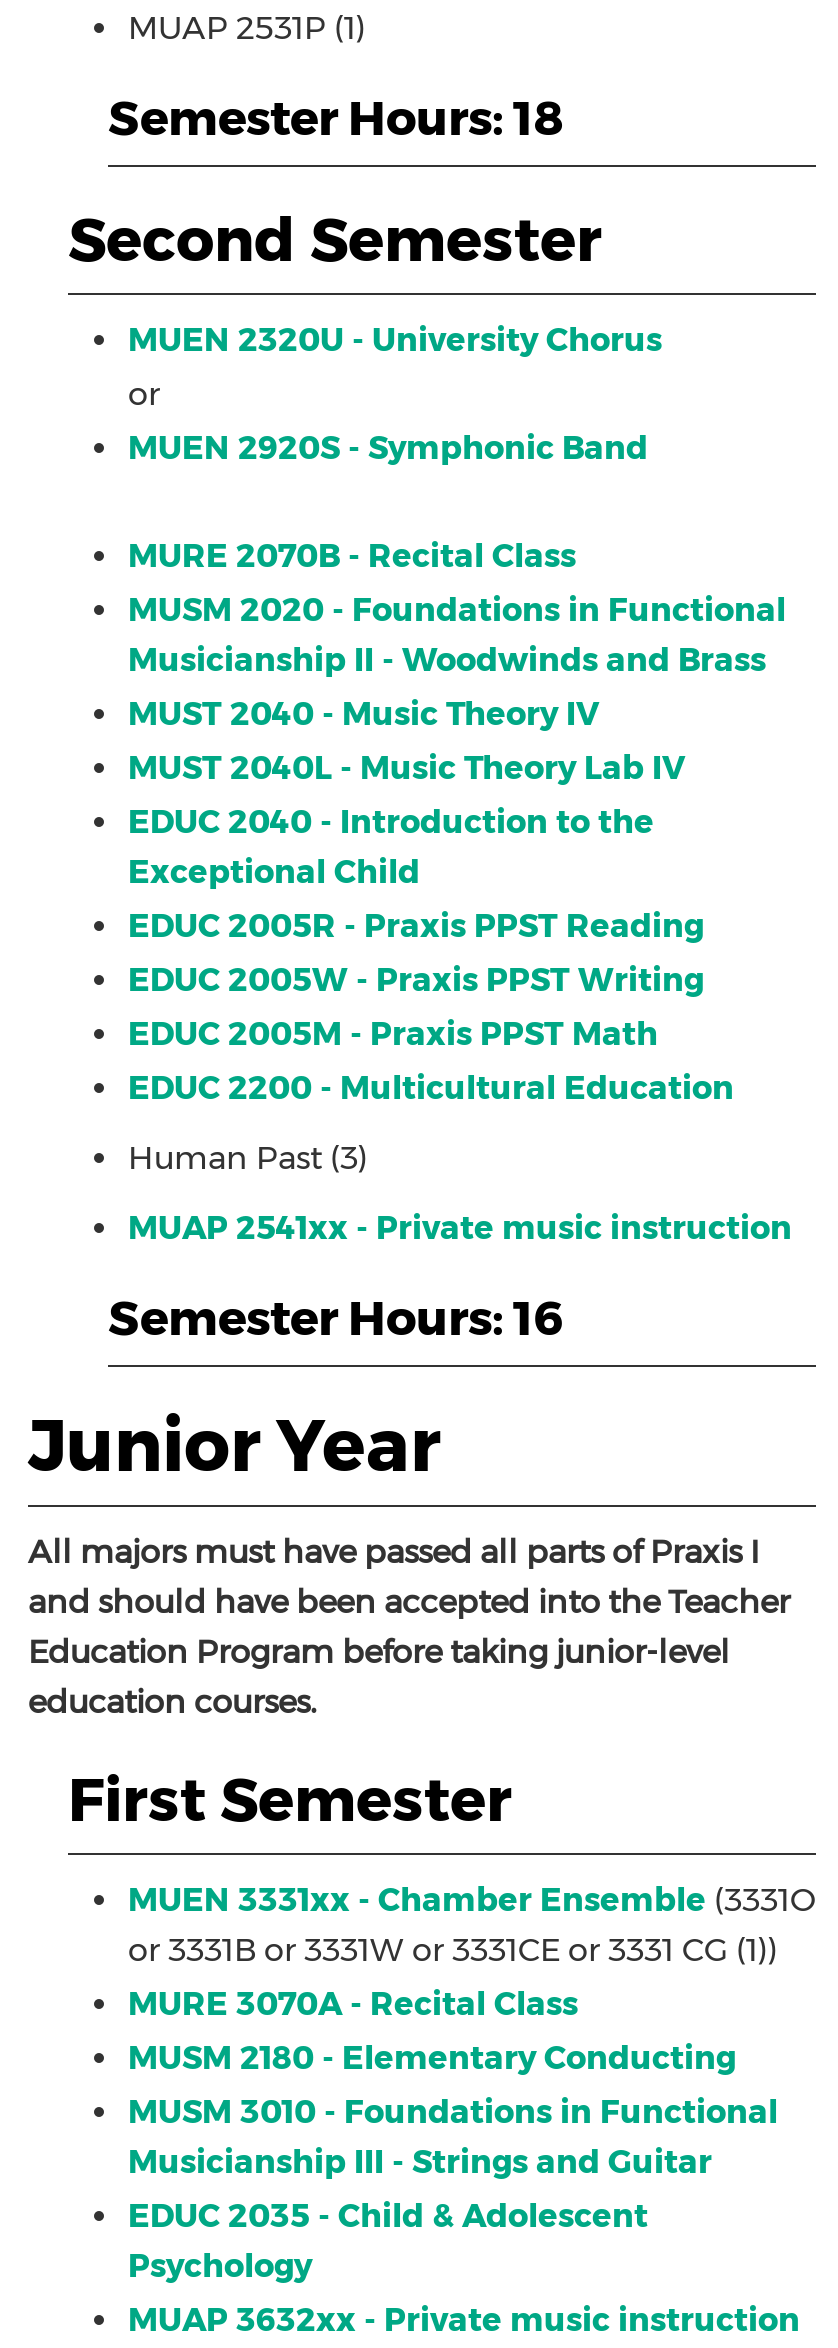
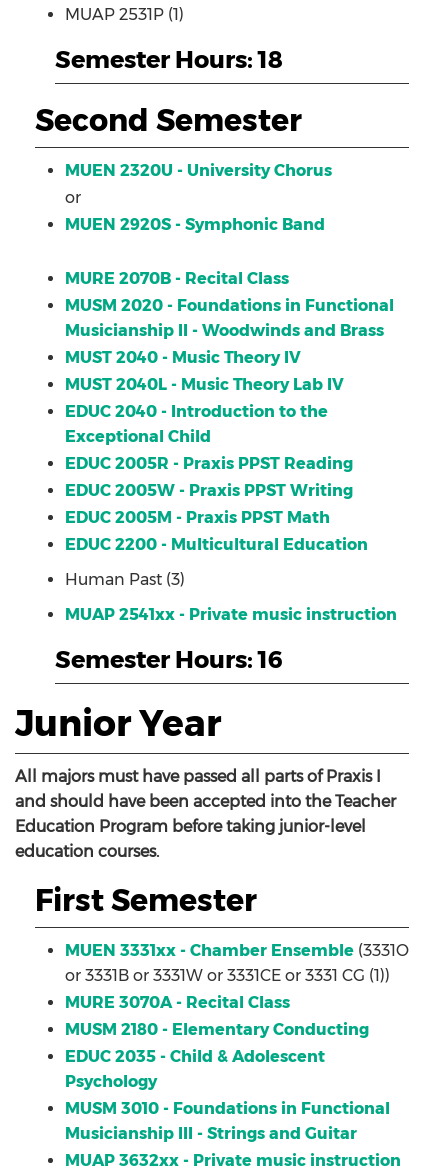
moved down: MUSM 3010 - Foundations in Functional | Musicianship III - Strings and Guitar

moved up: EDUC 2035 - Child & Adolescent | Psychology
